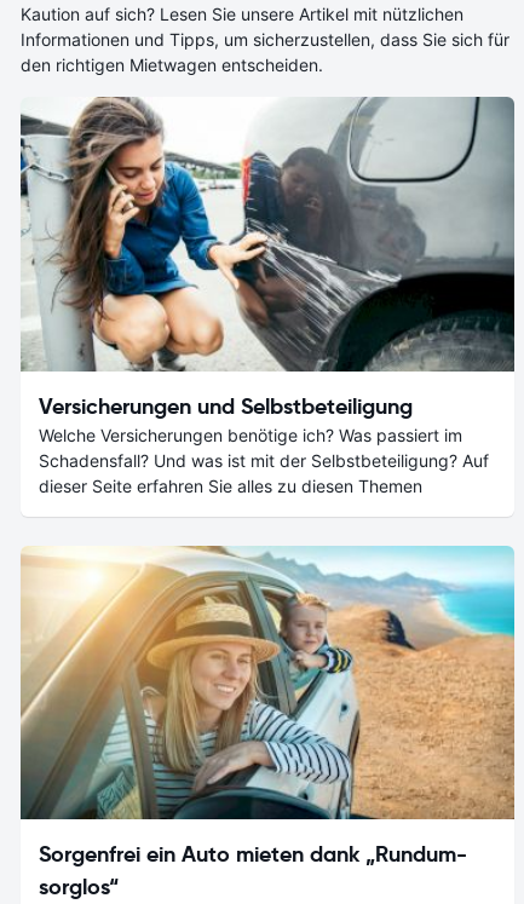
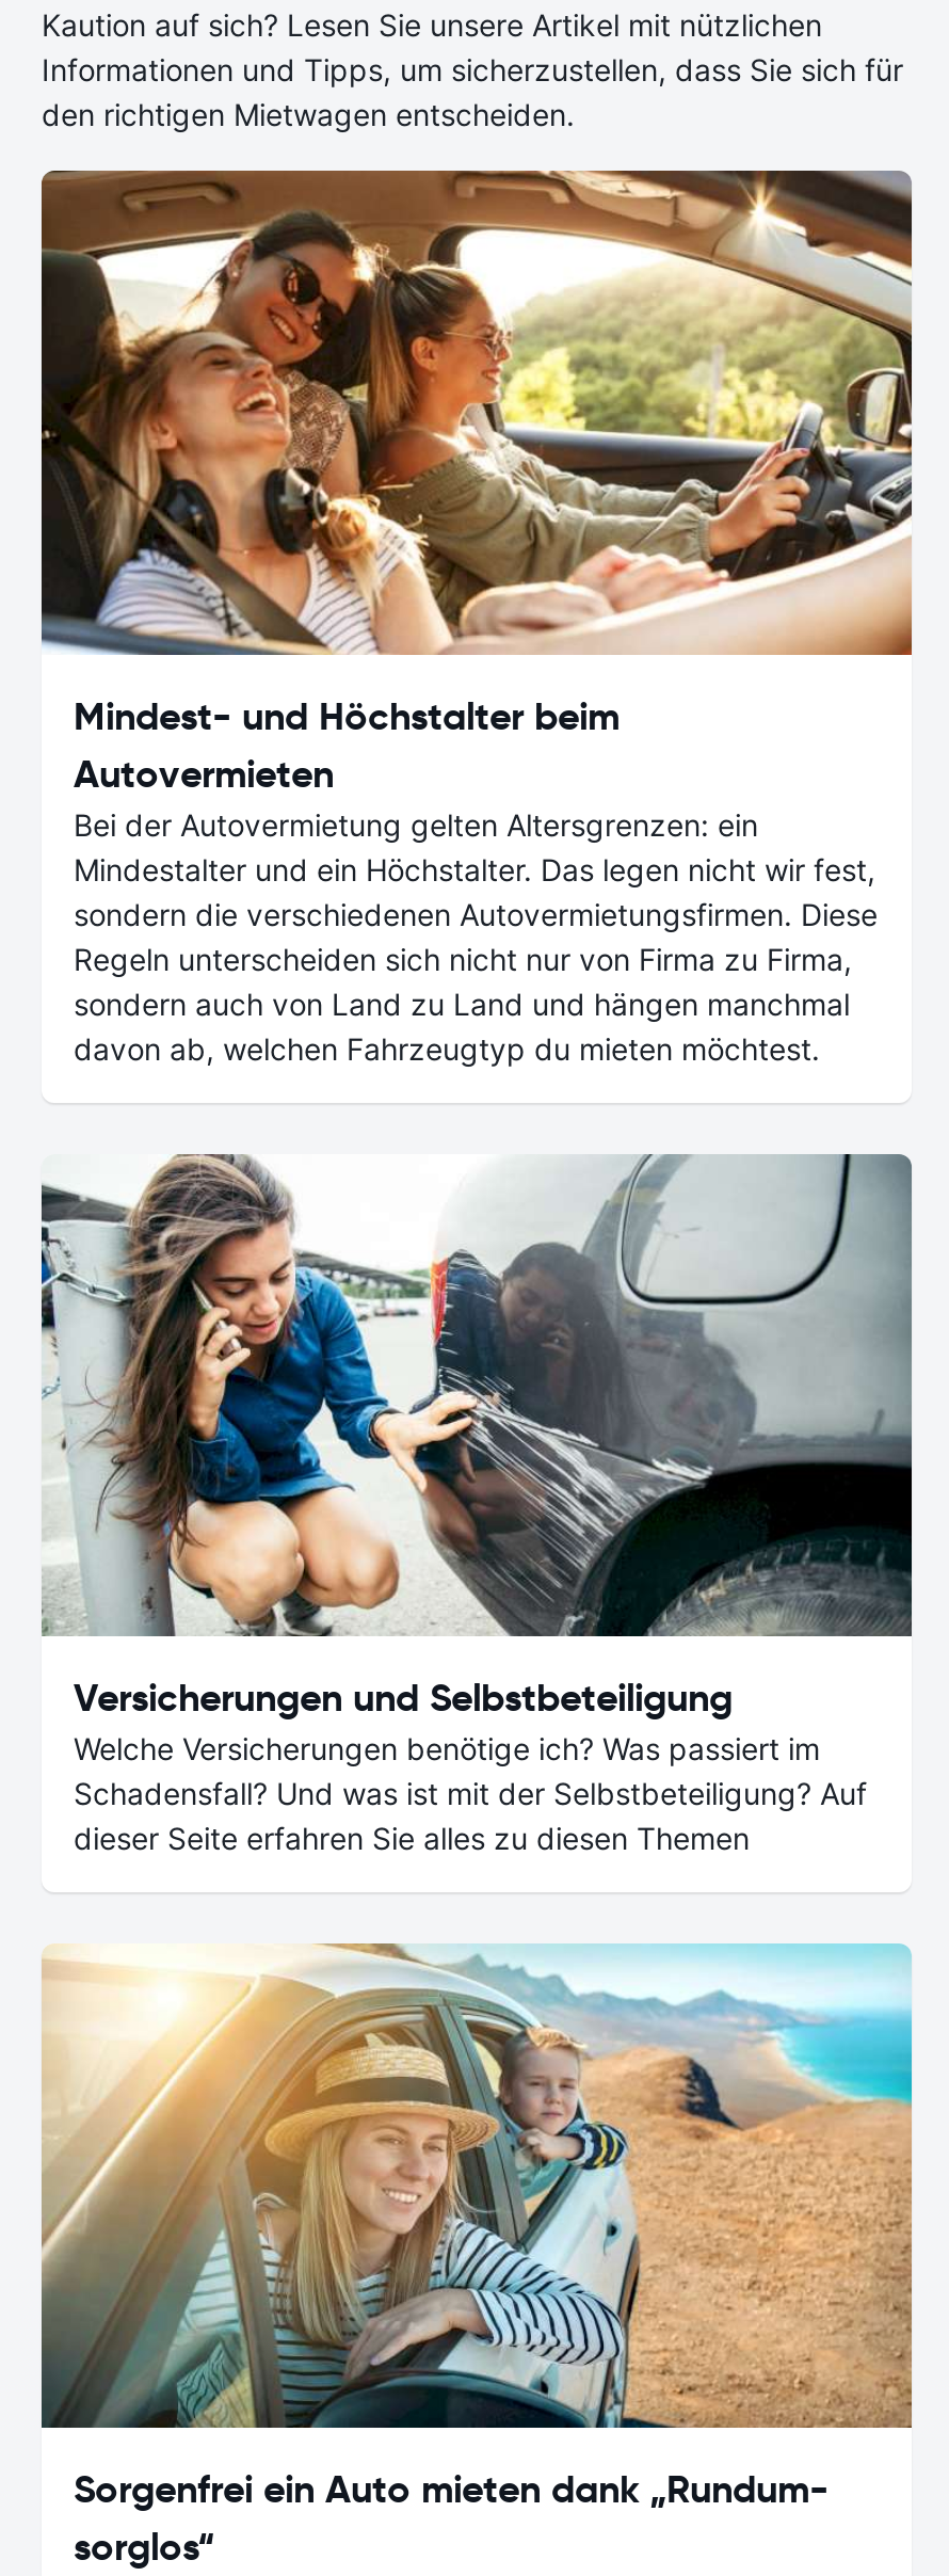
+ [image]
+ Mindest- und Höchstalter beim
+ Autovermieten
+ Bei der Autovermietung gelten Altersgrenzen: ein
+ Mindestalter und ein Höchstalter. Das legen nicht wir fest,
+ sondern die verschiedenen Autovermietungsfirmen. Diese
+ Regeln unterscheiden sich nicht nur von Firma zu Firma,
+ sondern auch von Land zu Land und hängen manchmal
+ davon ab, welchen Fahrzeugtyp du mieten möchtest.
